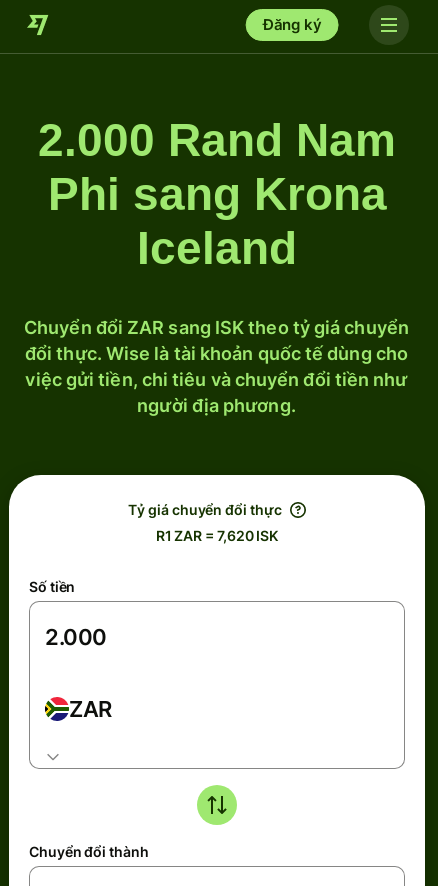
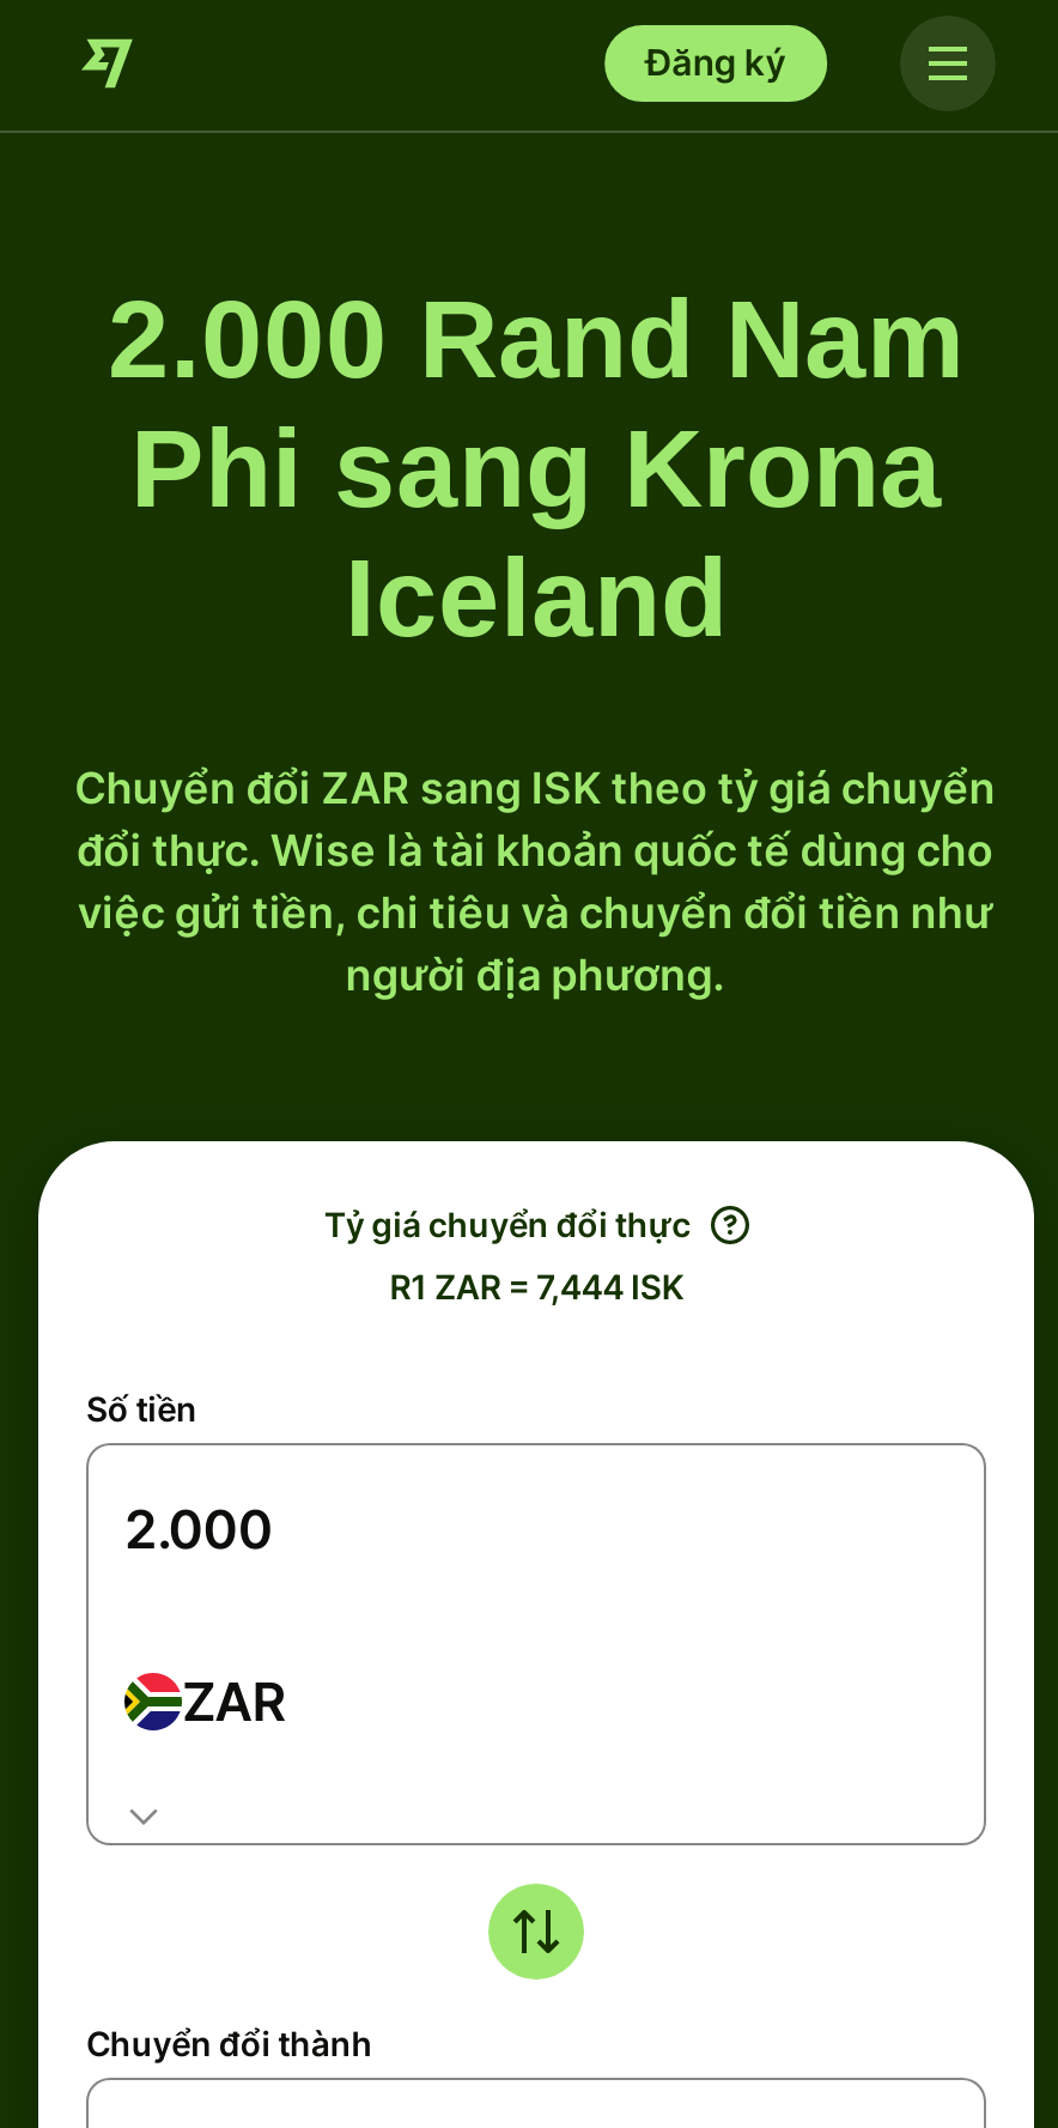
- R1 ZAR = 7,620 ISK
+ R1 ZAR = 7,444 ISK
